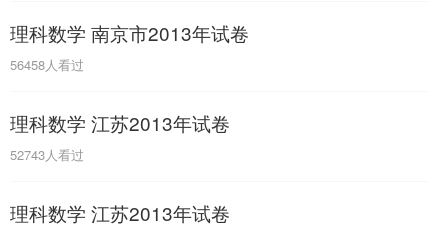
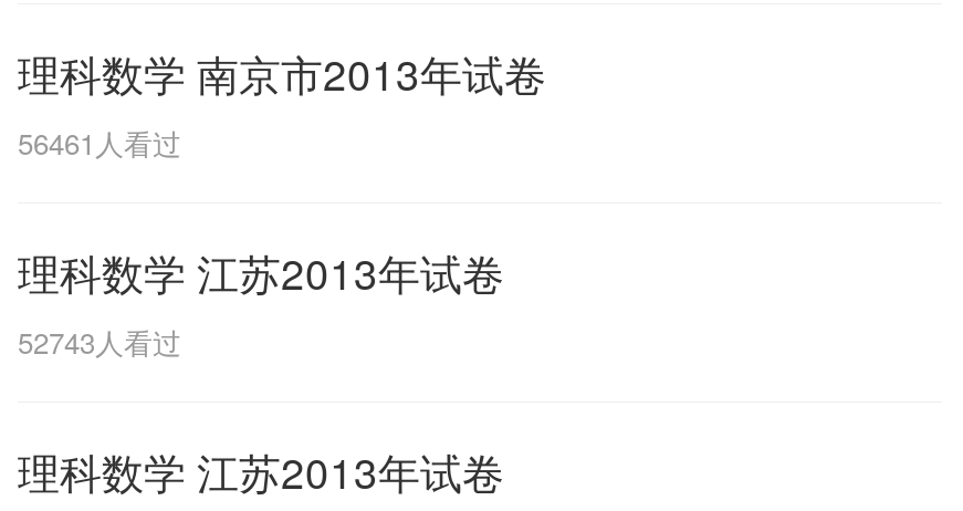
- 56458人看过
+ 56461人看过
